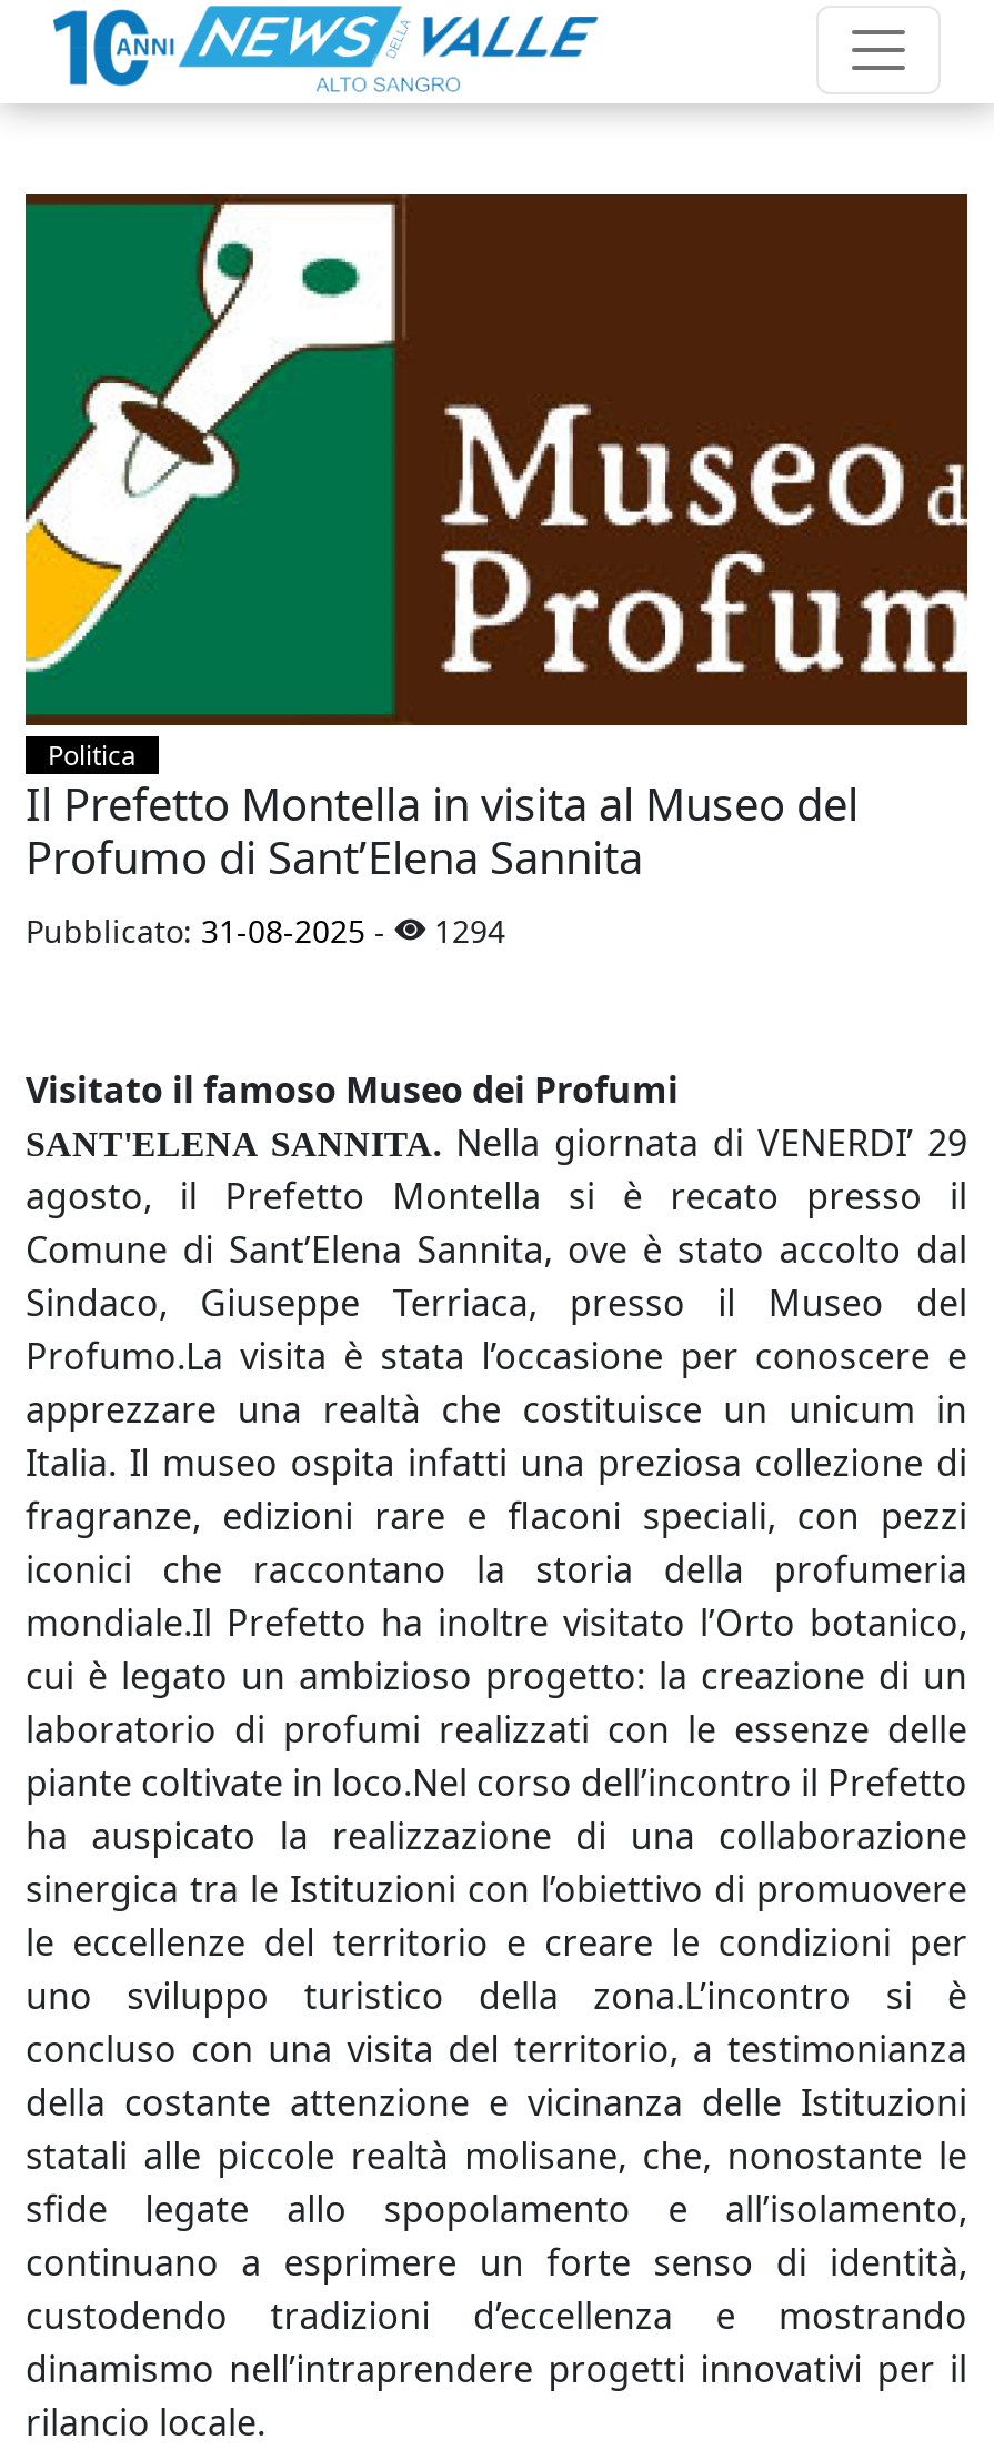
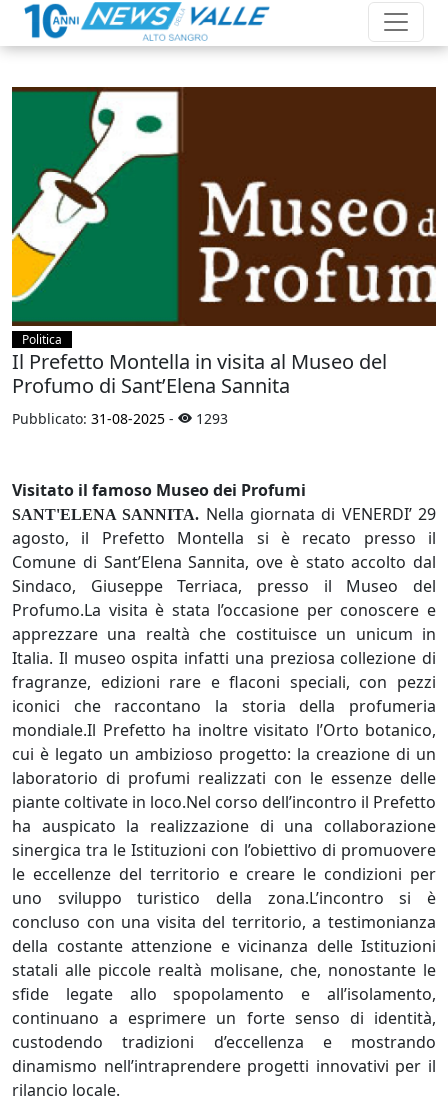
- Pubblicato: 31-08-2025 - 1294
+ Pubblicato: 31-08-2025 - 1293
